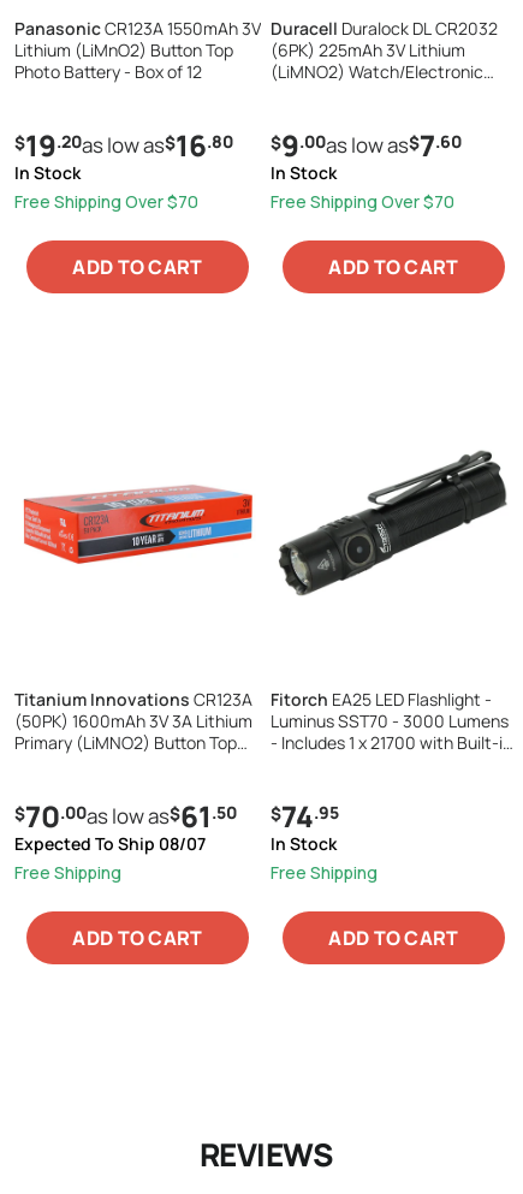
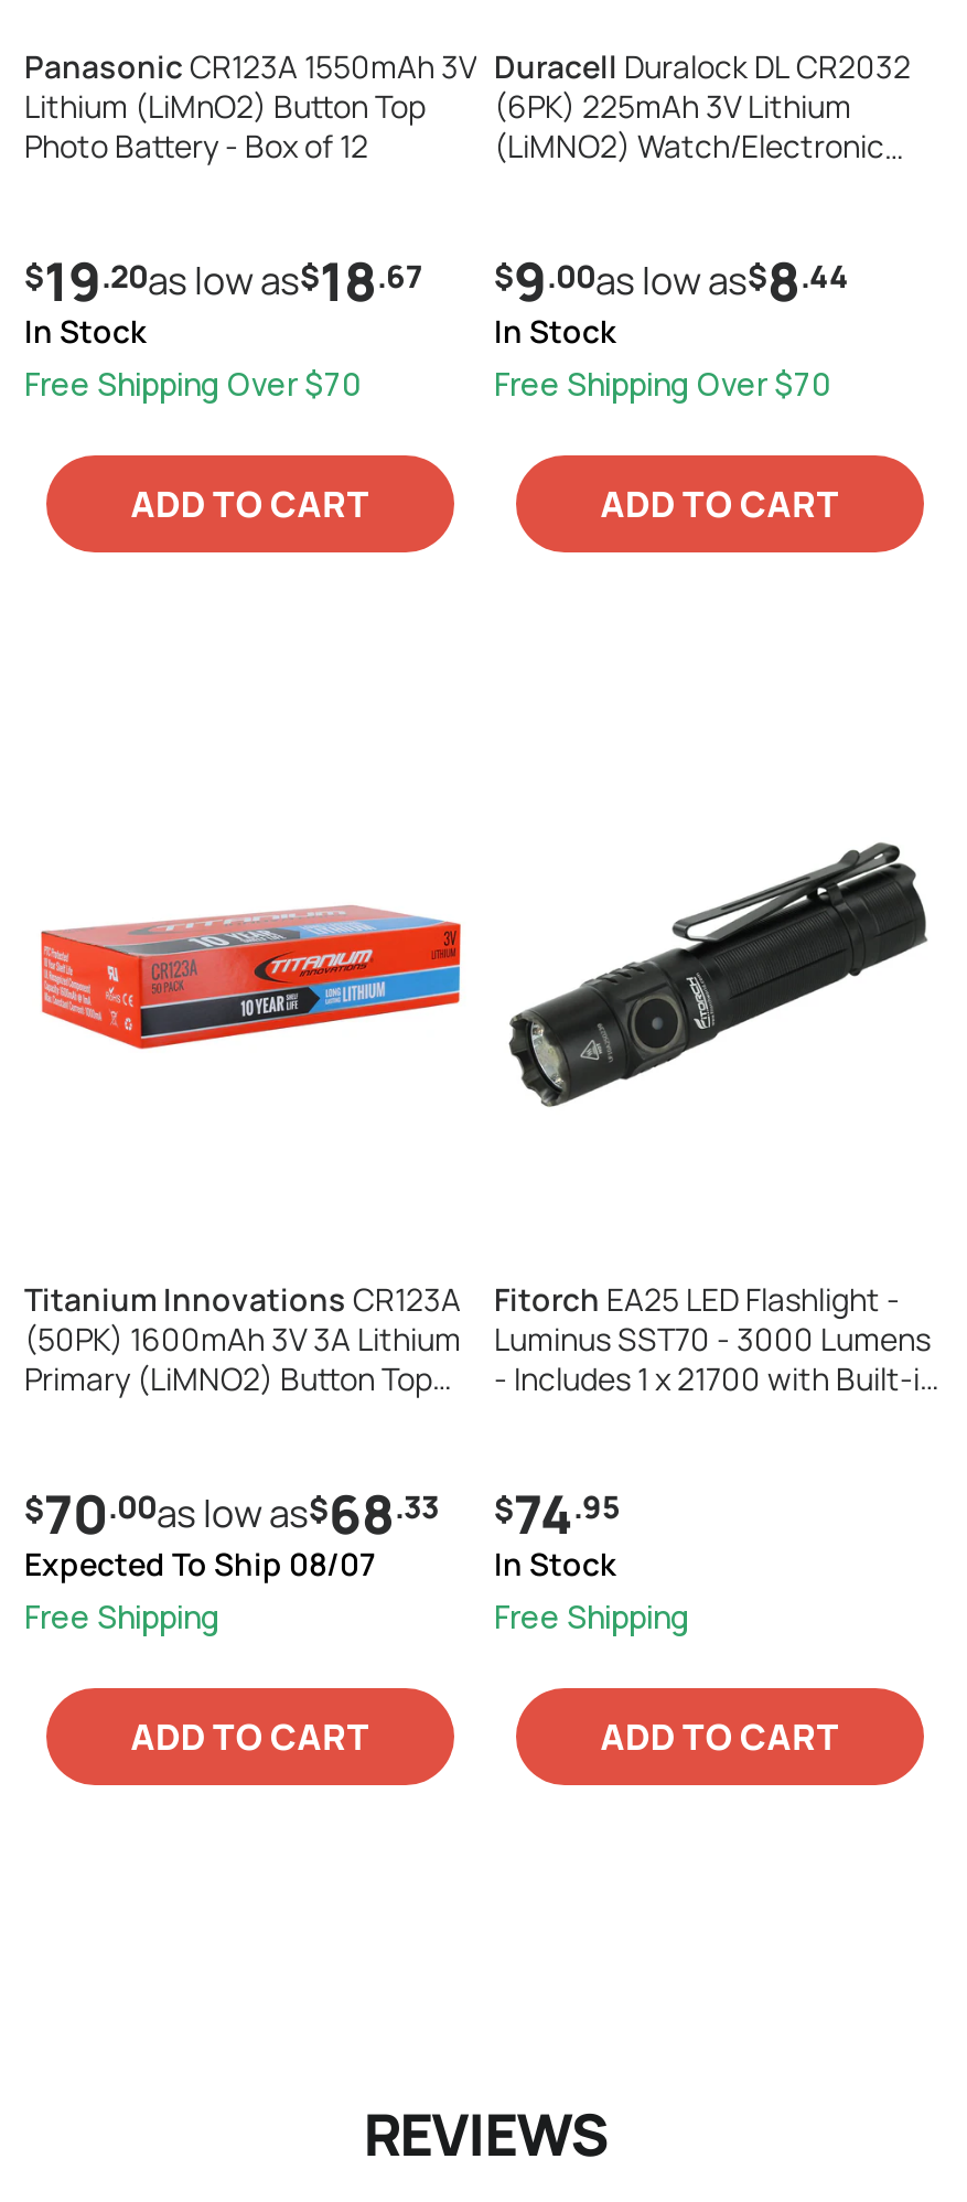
- $19.20as low as$16.80
+ $19.20as low as$18.67

- $9.00as low as$7.60
+ $9.00as low as$8.44

- $70.00as low as$61.50 $74.95
+ $70.00as low as$68.33 $74.95
